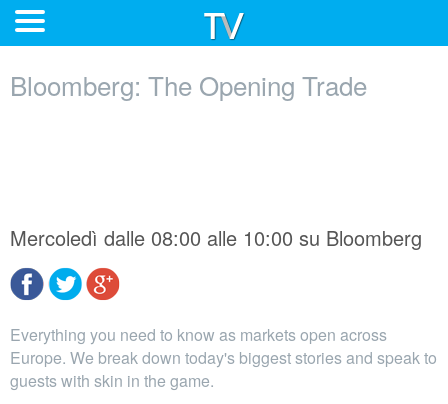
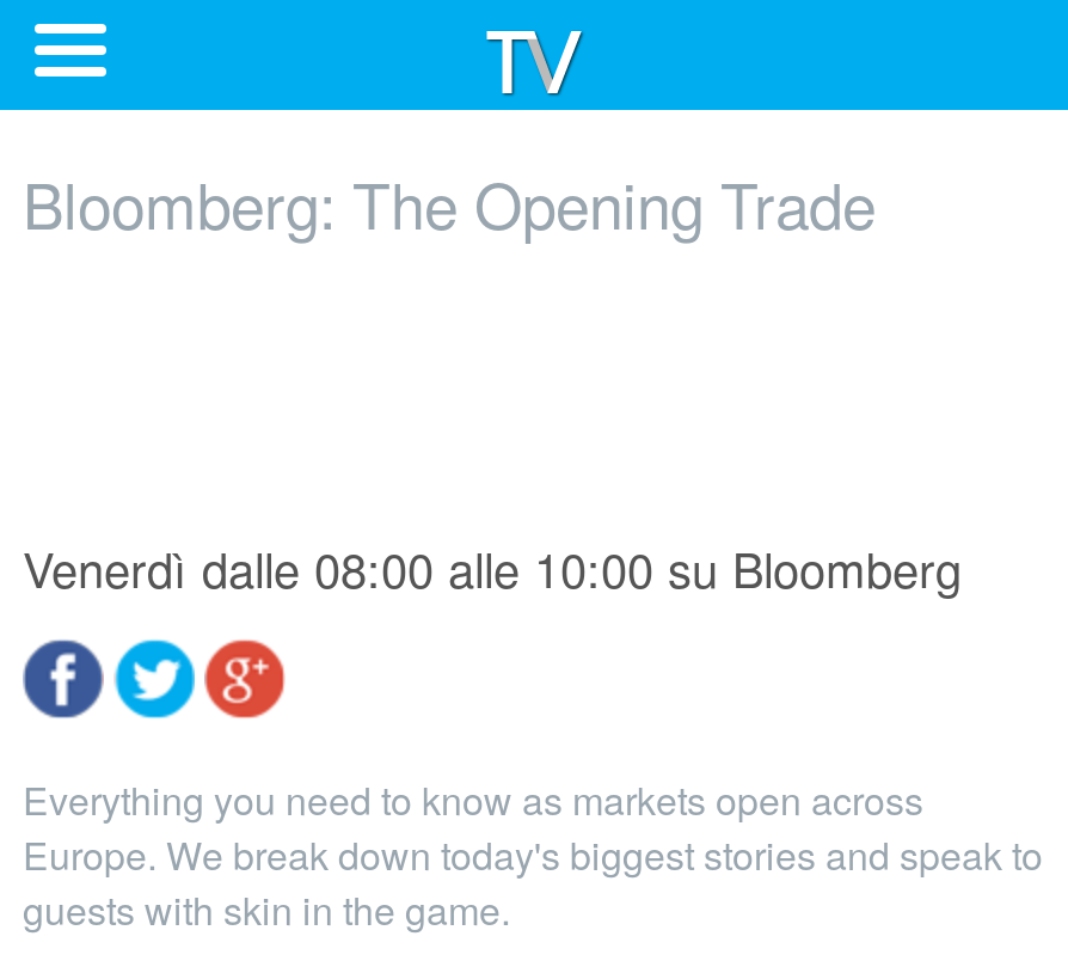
- Mercoledì dalle 08:00 alle 10:00 su Bloomberg
+ Venerdì dalle 08:00 alle 10:00 su Bloomberg
